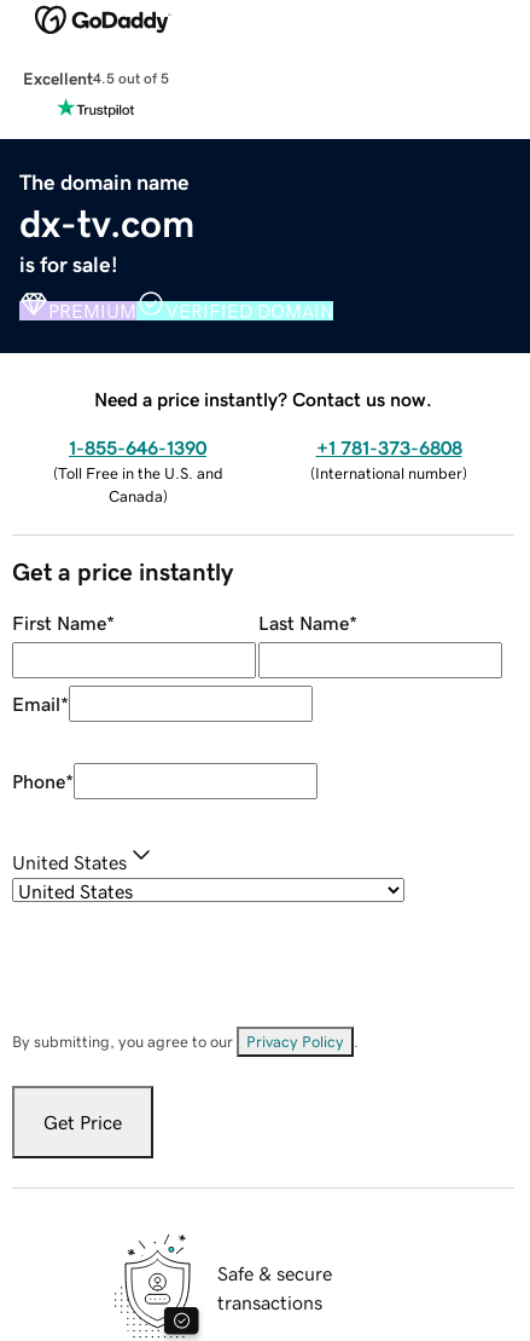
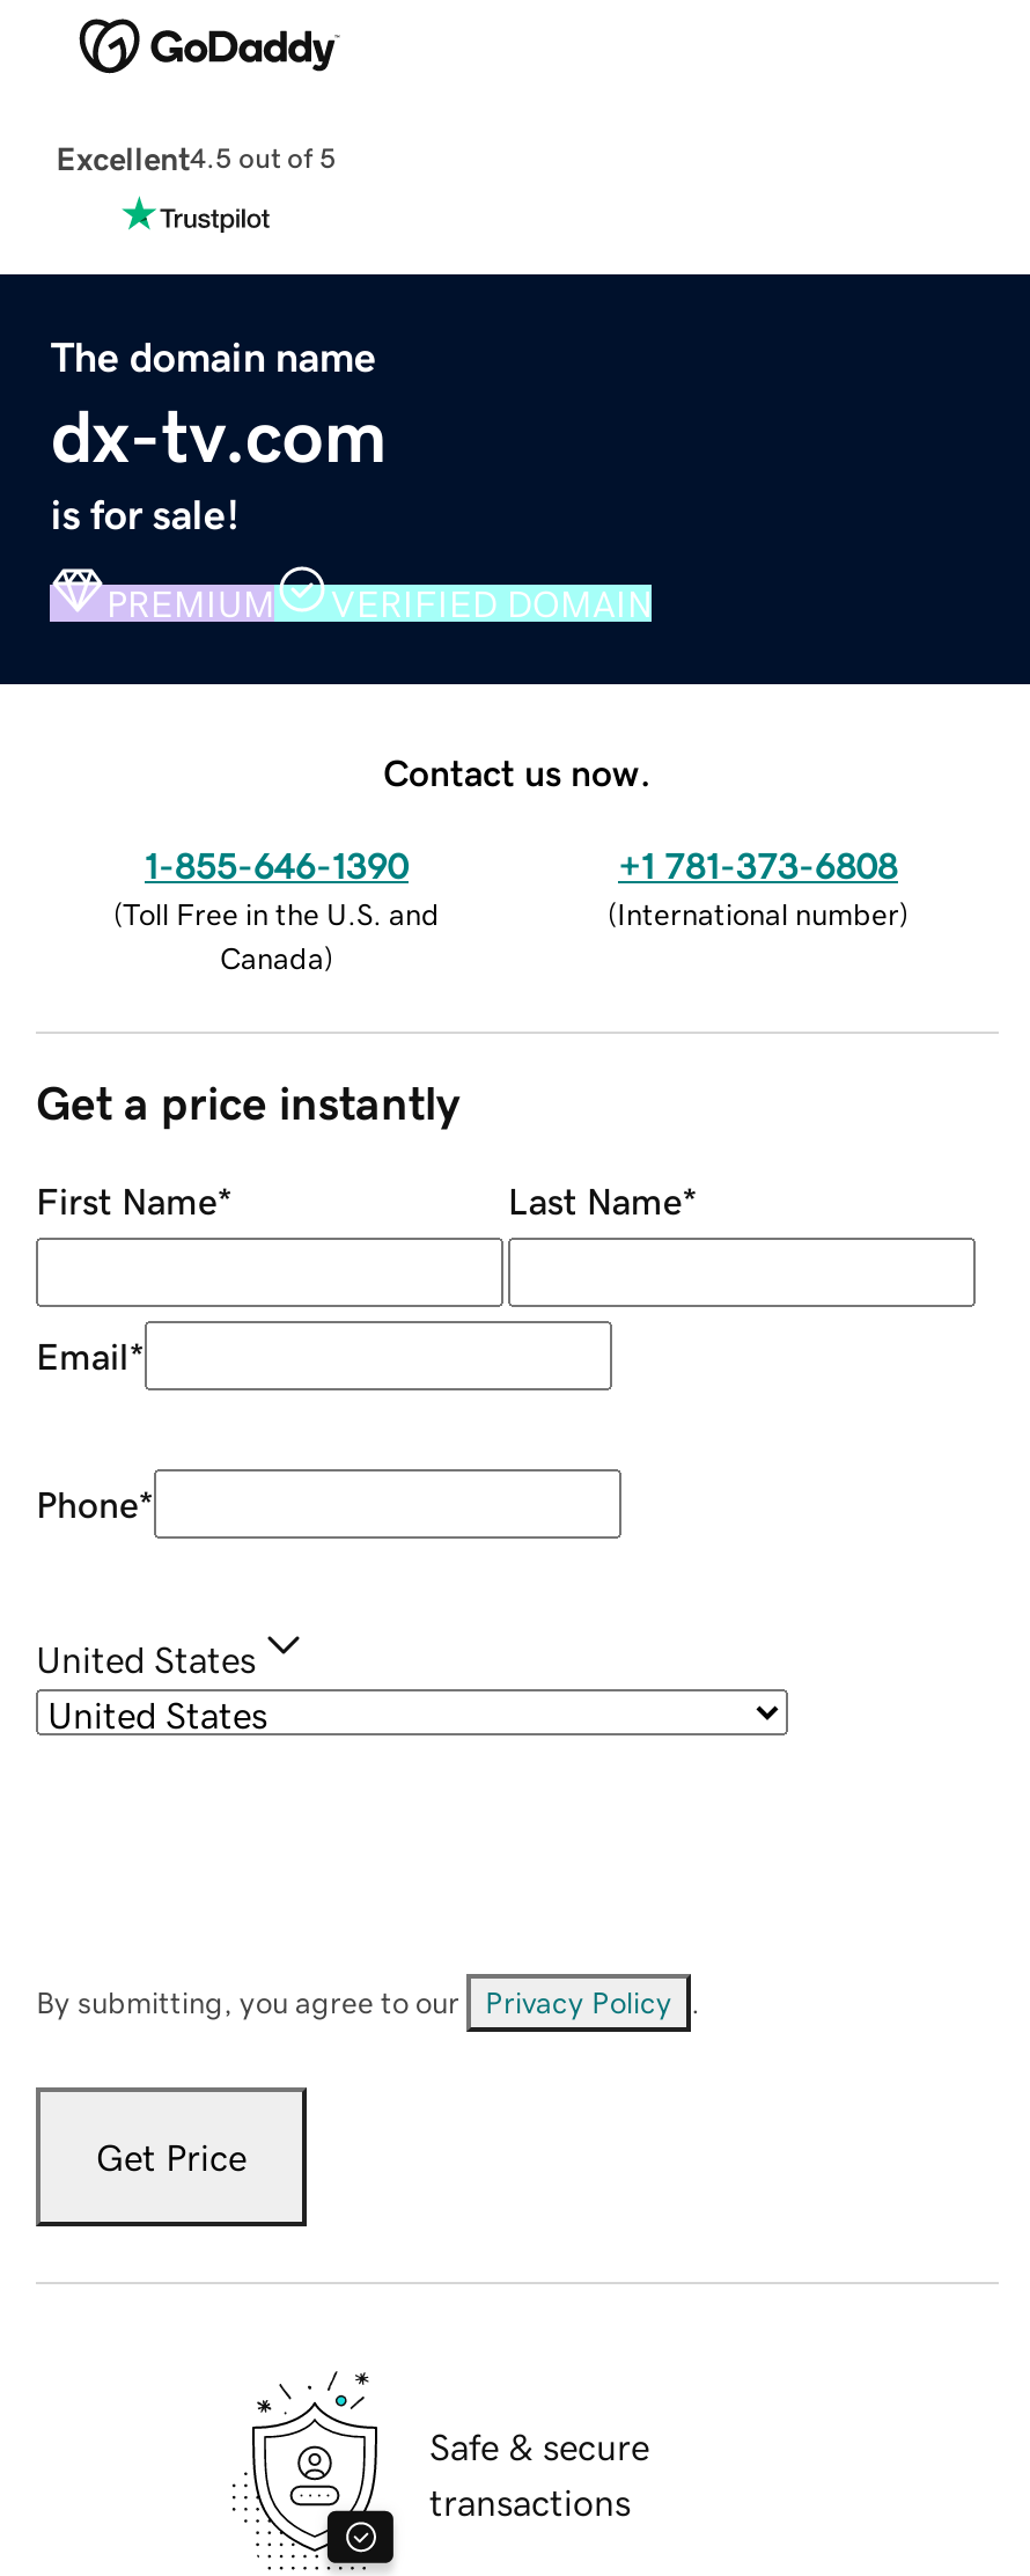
- Need a price instantly? Contact us now.
+ Contact us now.
